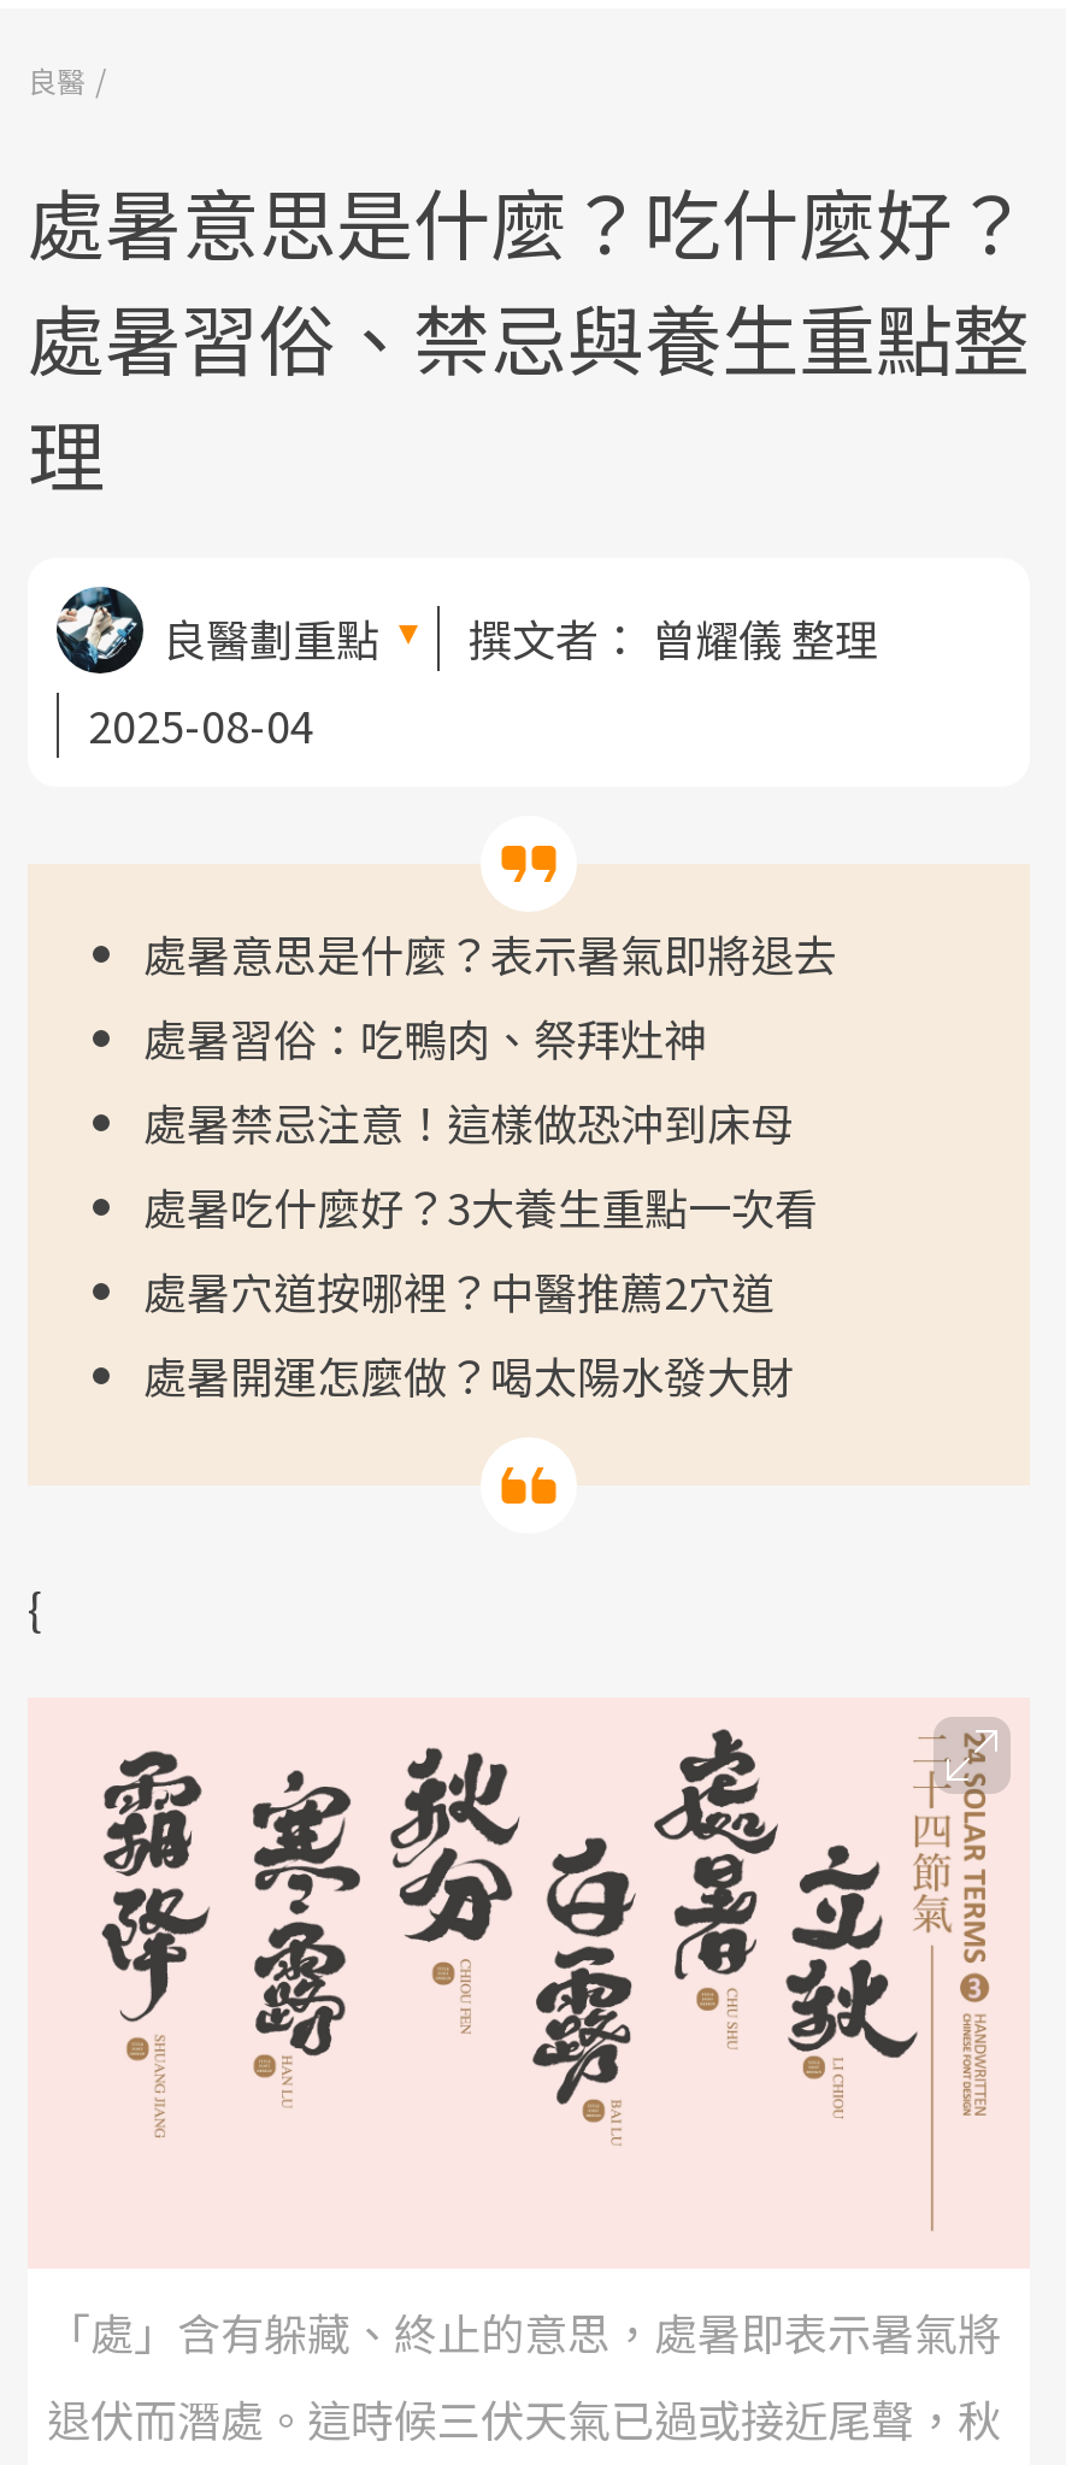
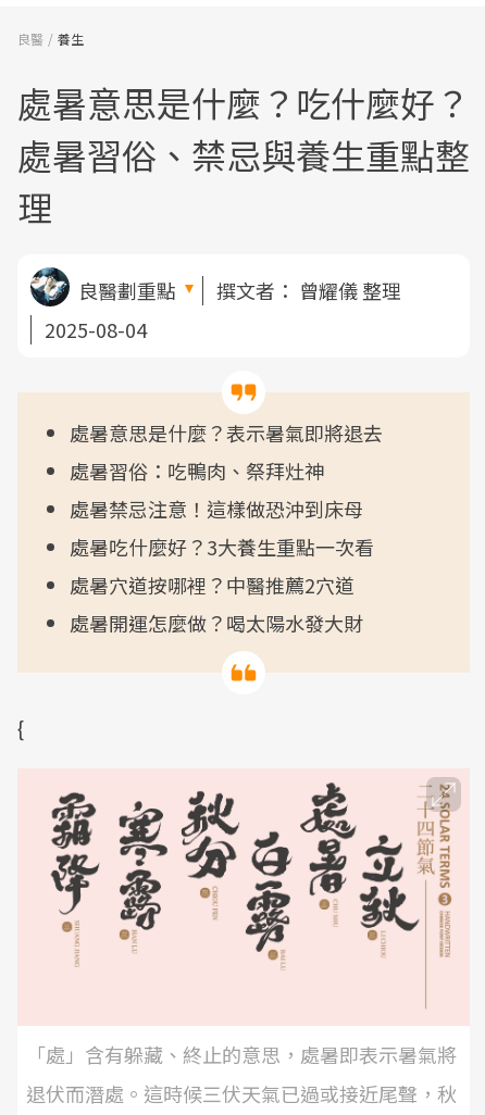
+ 養生
